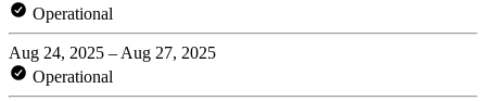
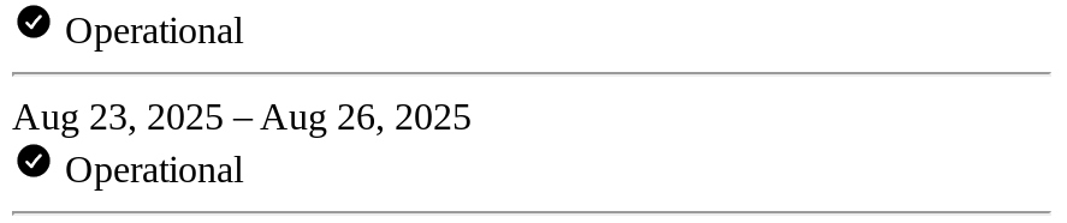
- Aug 24, 2025 – Aug 27, 2025
+ Aug 23, 2025 – Aug 26, 2025
